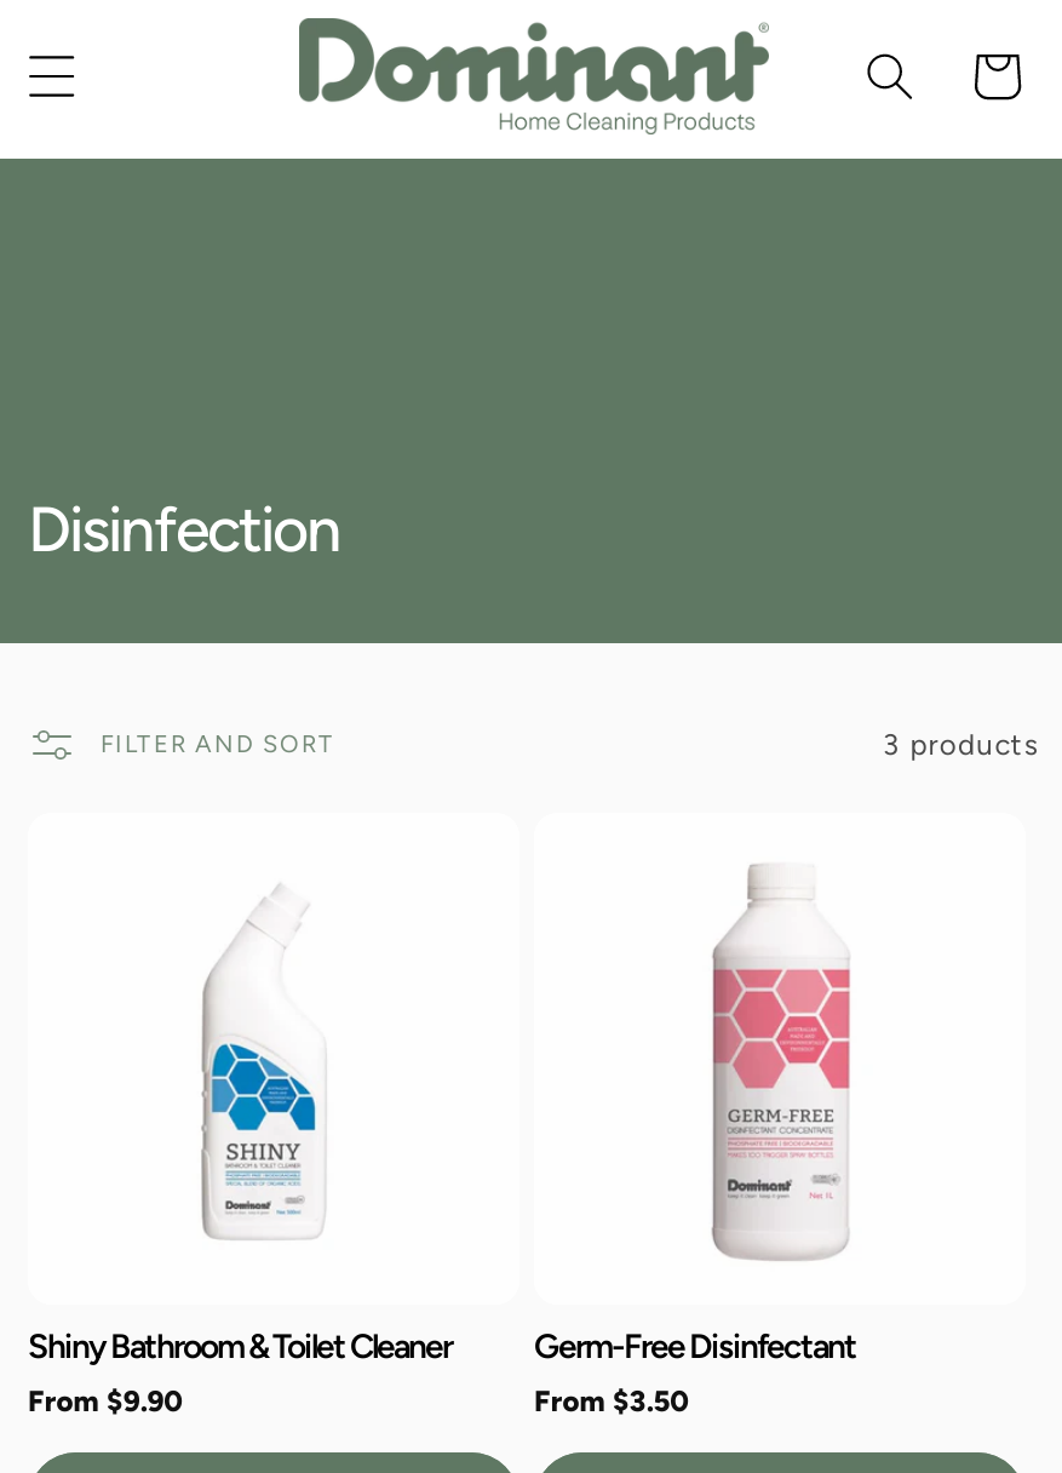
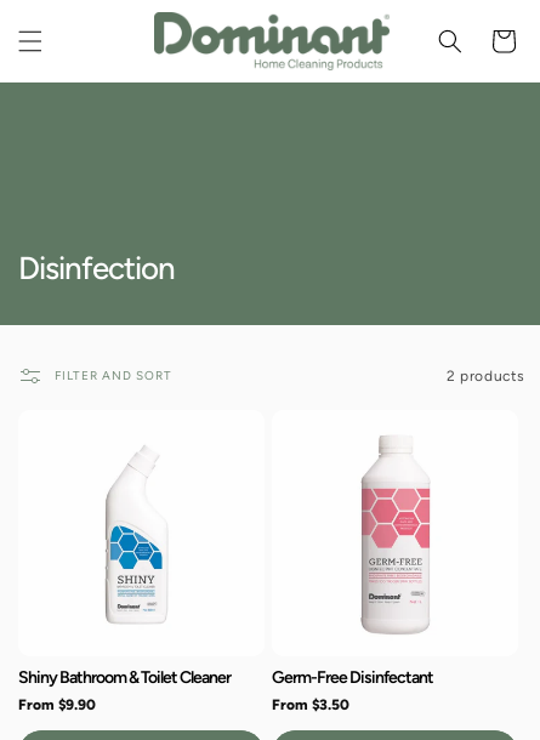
- 3 products
+ 2 products
